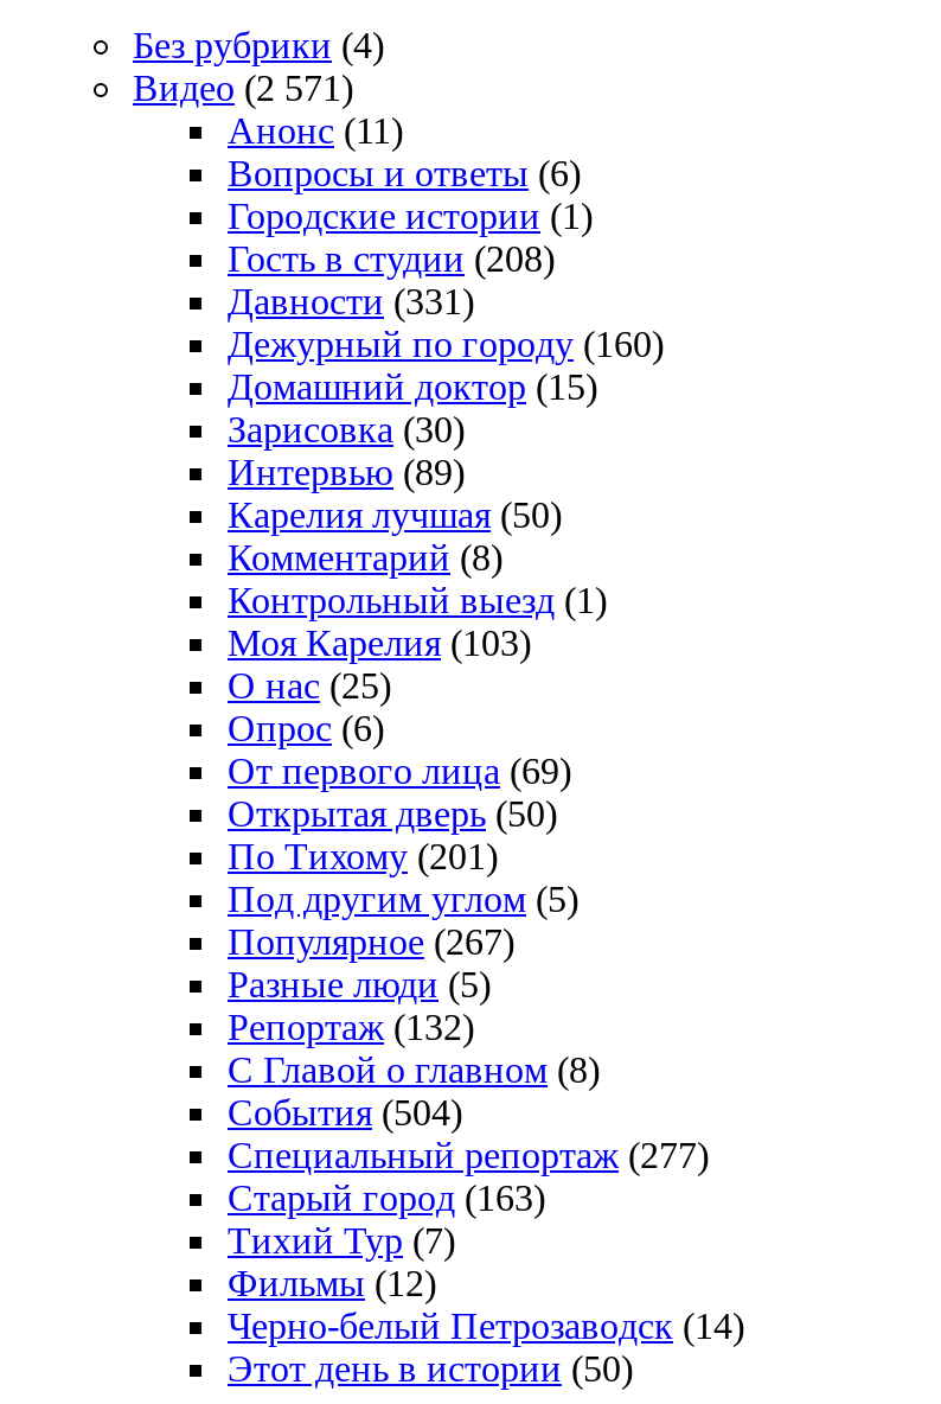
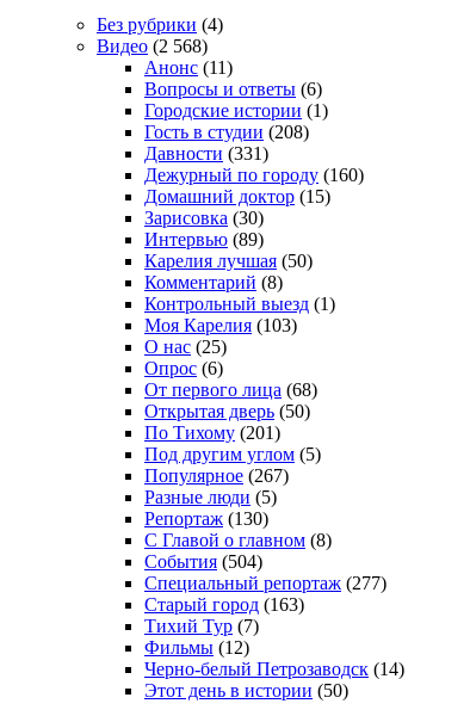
- Видео (2 571)
+ Видео (2 568)

- От первого лица (69)
+ От первого лица (68)

- Репортаж (132)
+ Репортаж (130)
